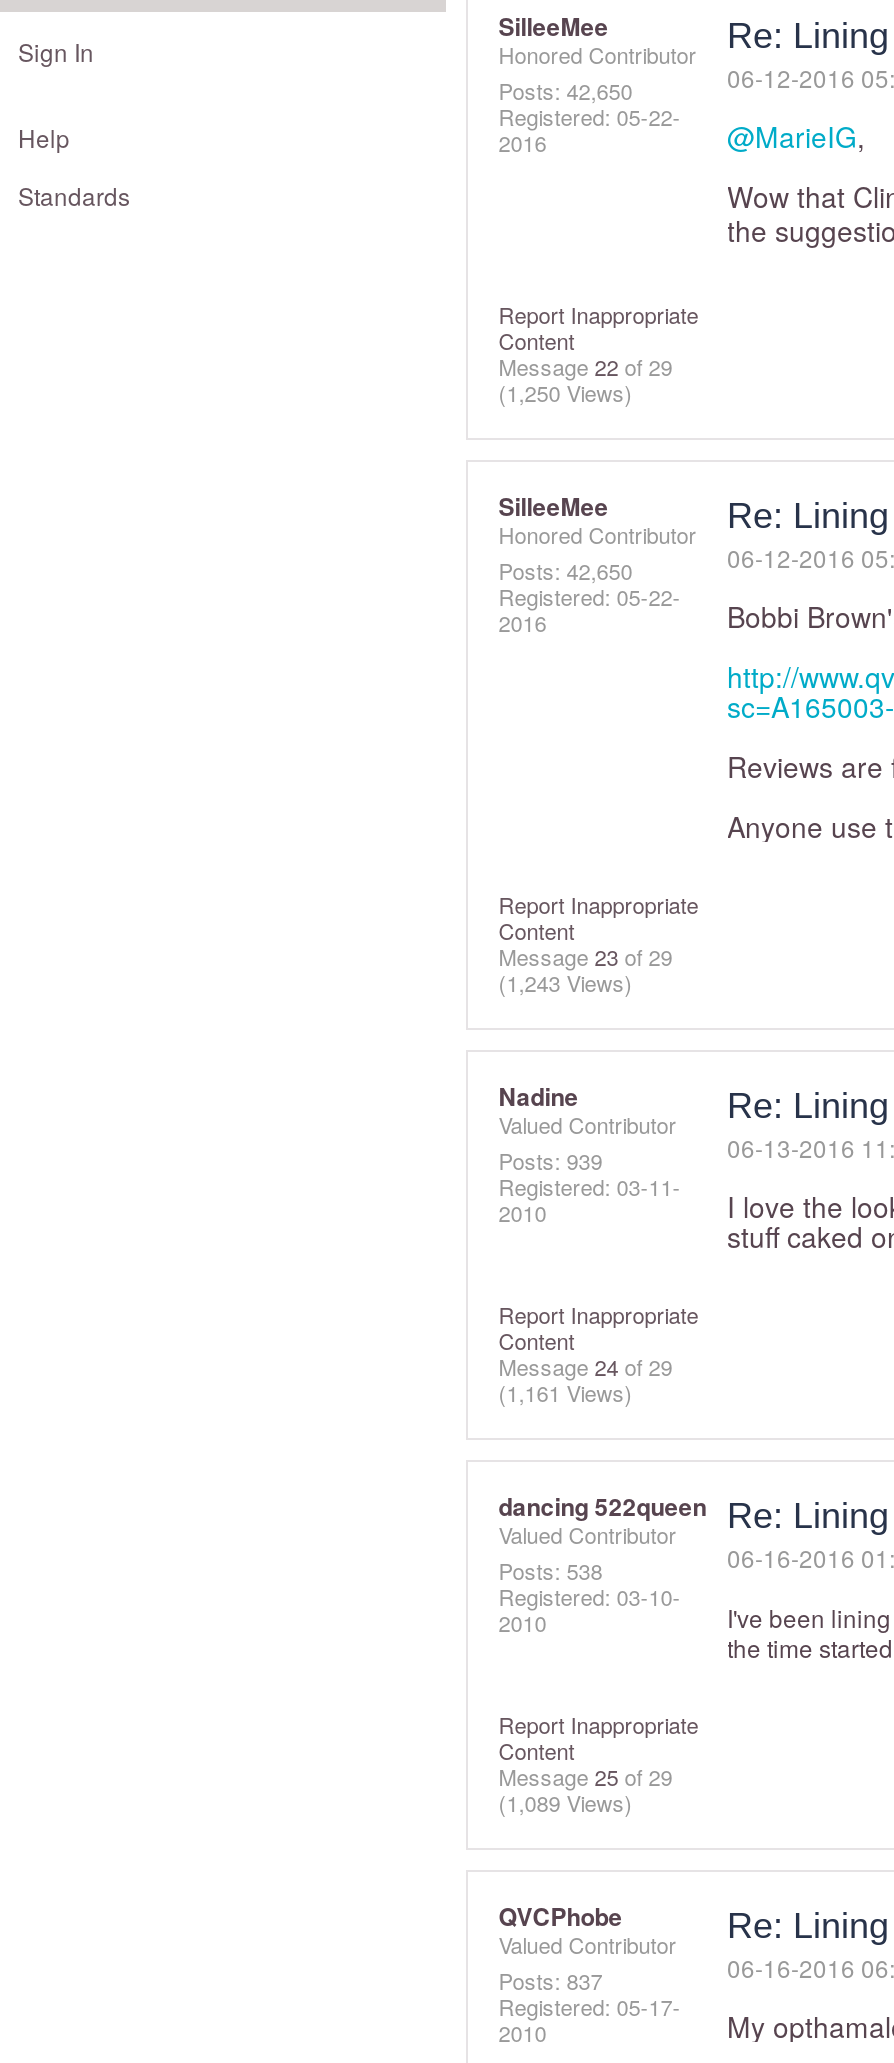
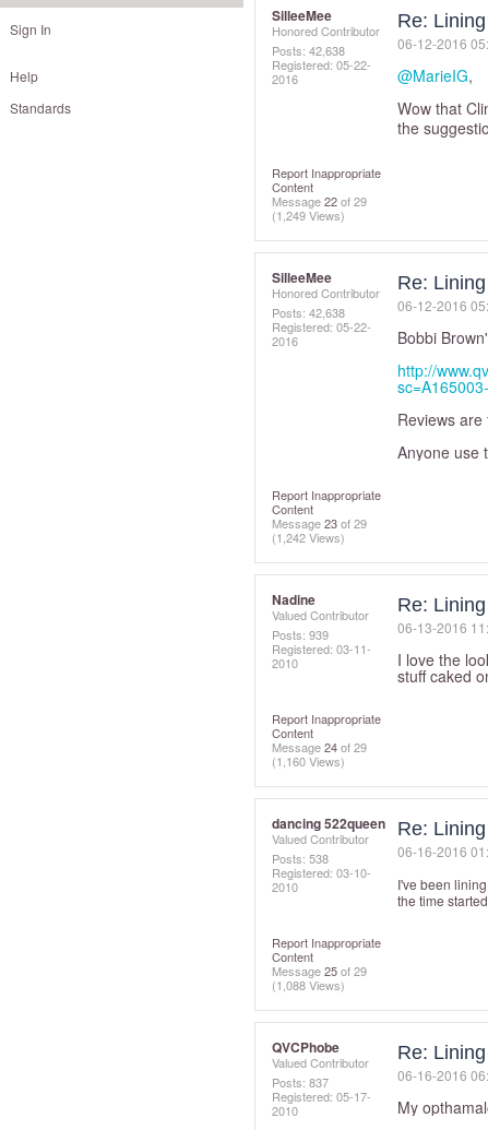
- Posts: 42,650
+ Posts: 42,638

- (1,250 Views)
+ (1,249 Views)

- Posts: 42,650
+ Posts: 42,638

- (1,243 Views)
+ (1,242 Views)

- (1,161 Views)
+ (1,160 Views)

- (1,089 Views)
+ (1,088 Views)
